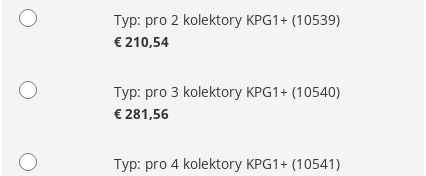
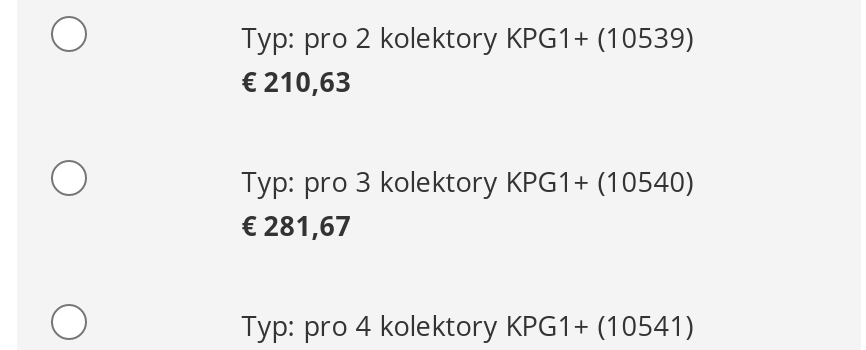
- €210,54
+ €210,63

- €281,56
+ €281,67
